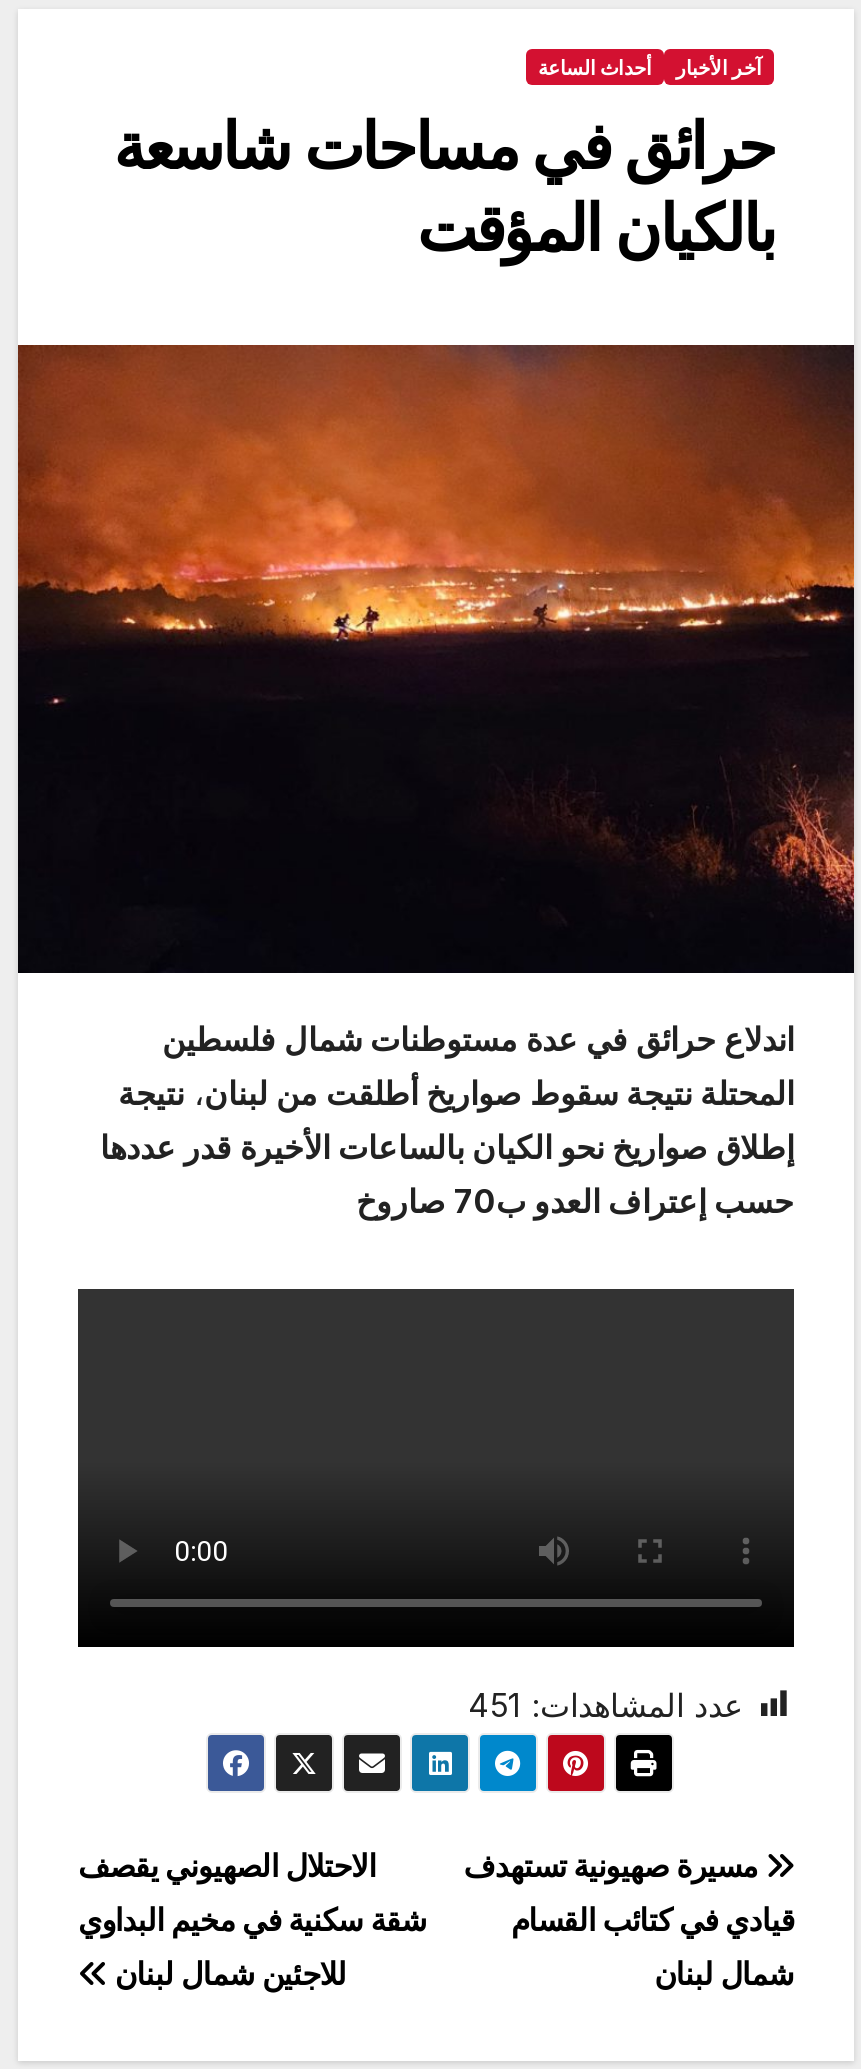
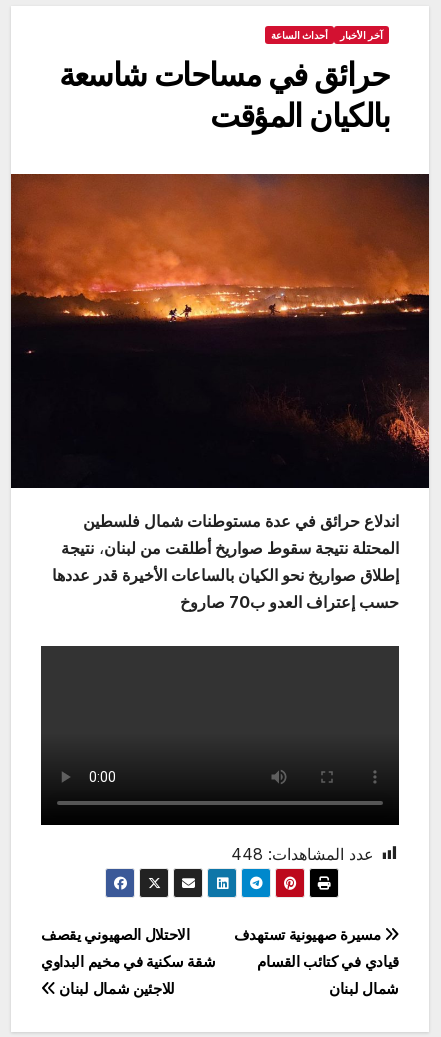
- عدد المشاهدات: 451
+ عدد المشاهدات: 448
